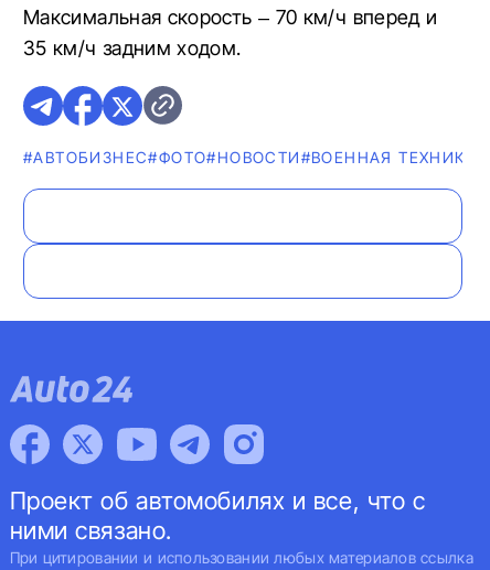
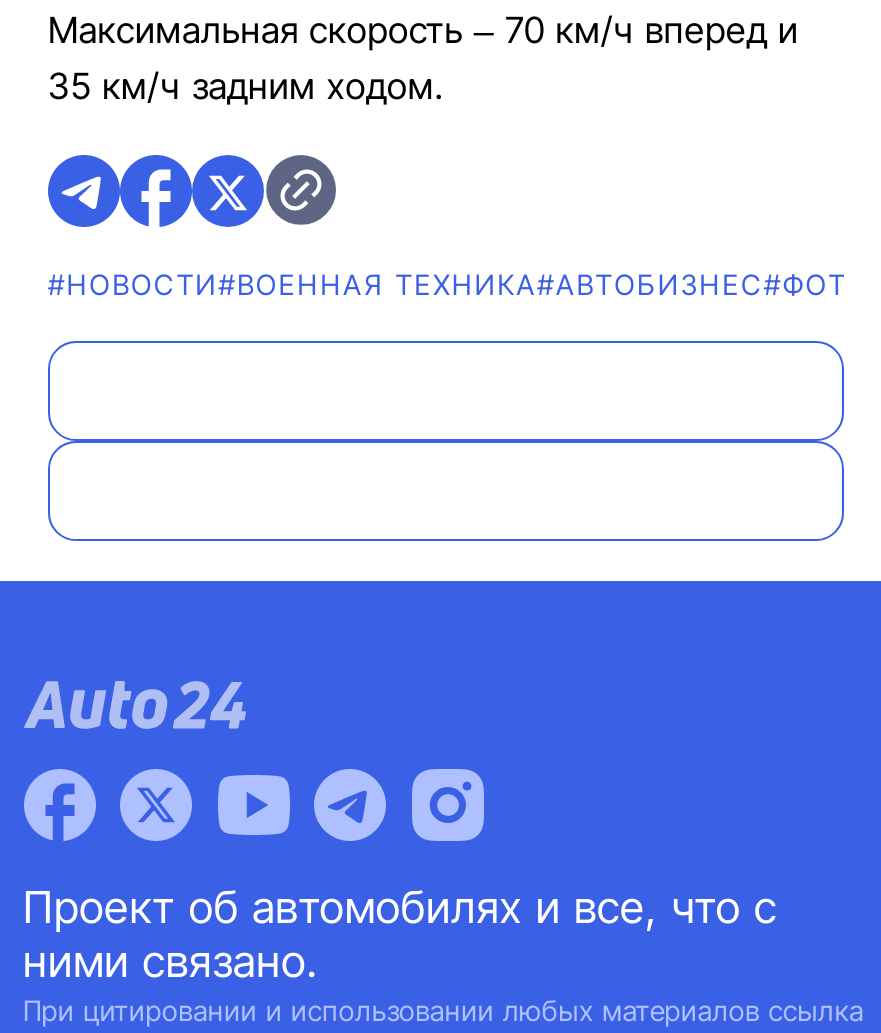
- #AВТОБИЗНЕС#ФОТО#НОВОСТИ#ВОЕННАЯ ТЕХНИКА
+ #НОВОСТИ#ВОЕННАЯ ТЕХНИКА#AВТОБИЗНЕС#ФОТО
